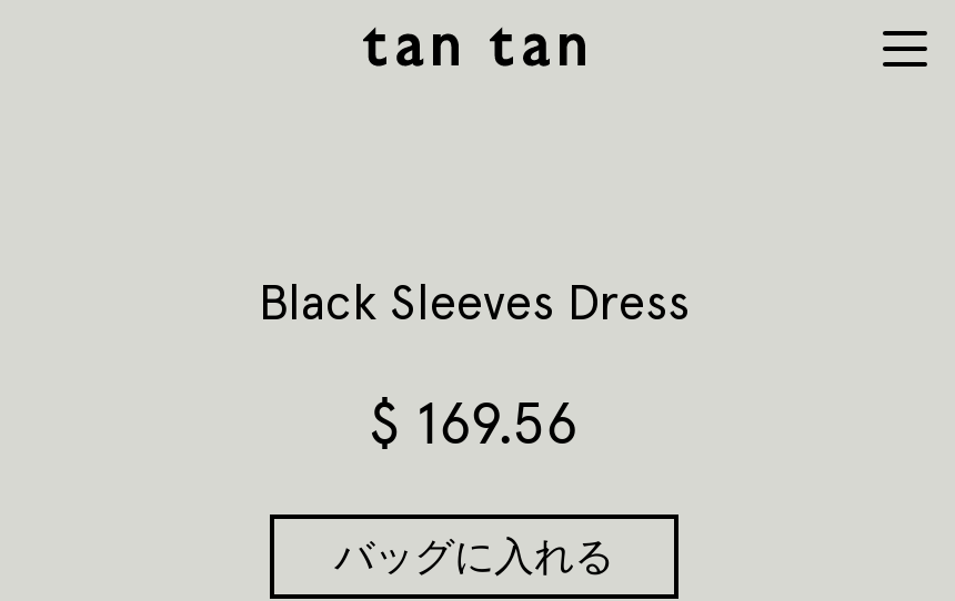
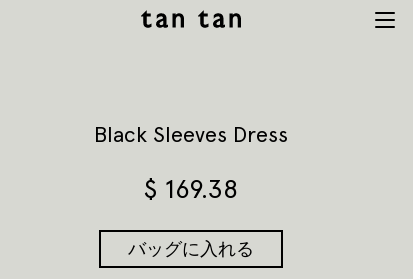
- $ 169.56
+ $ 169.38
